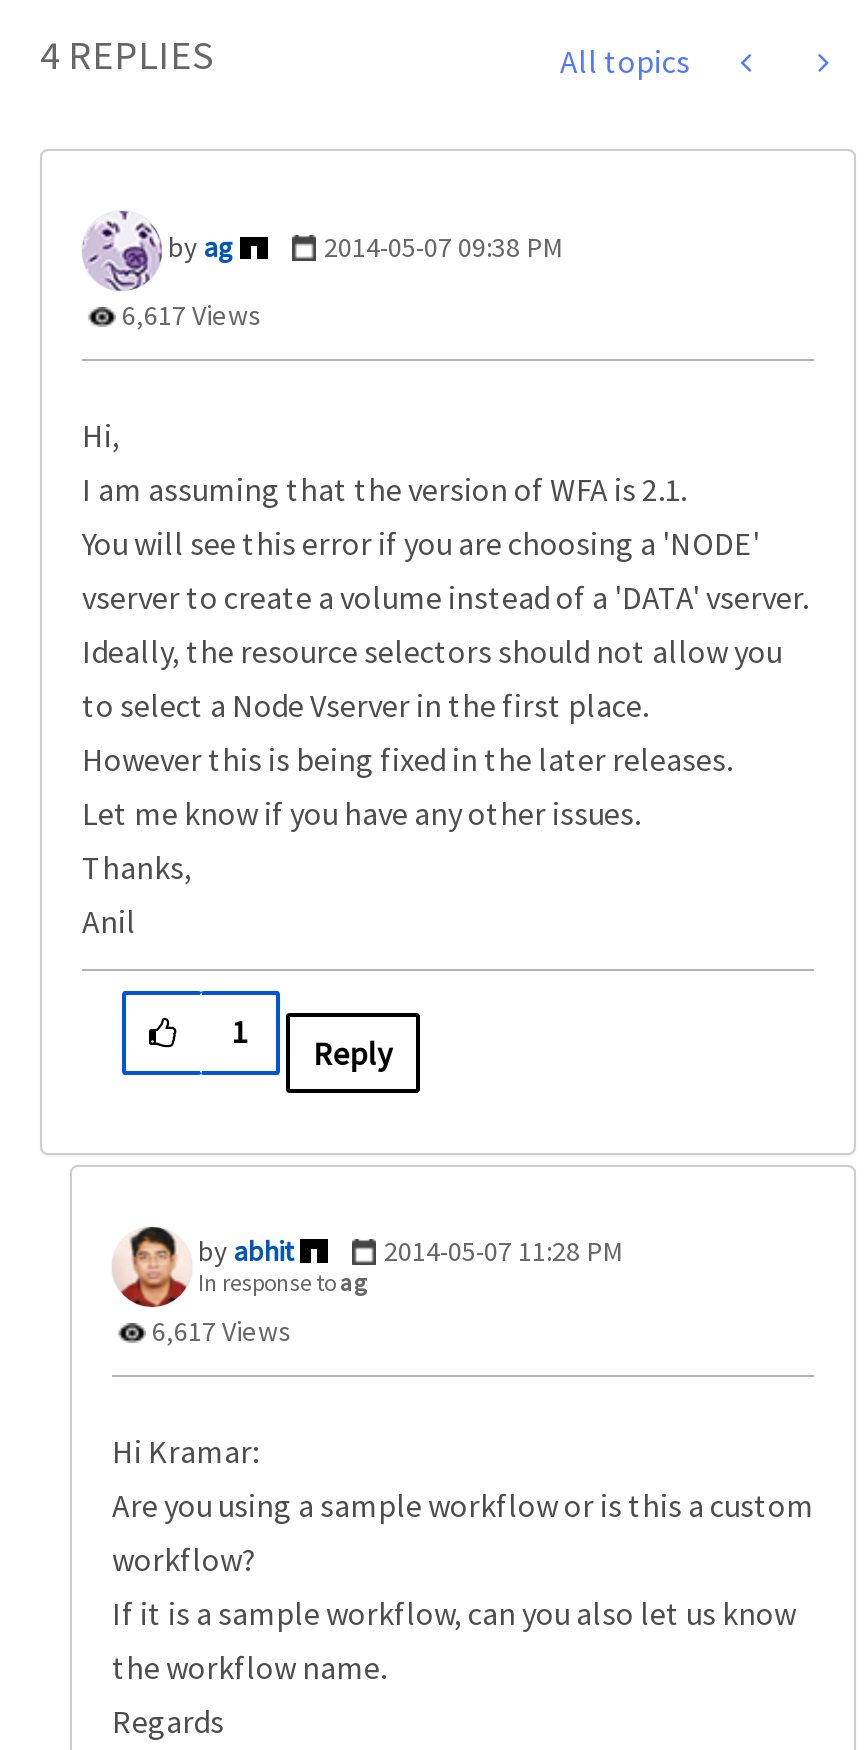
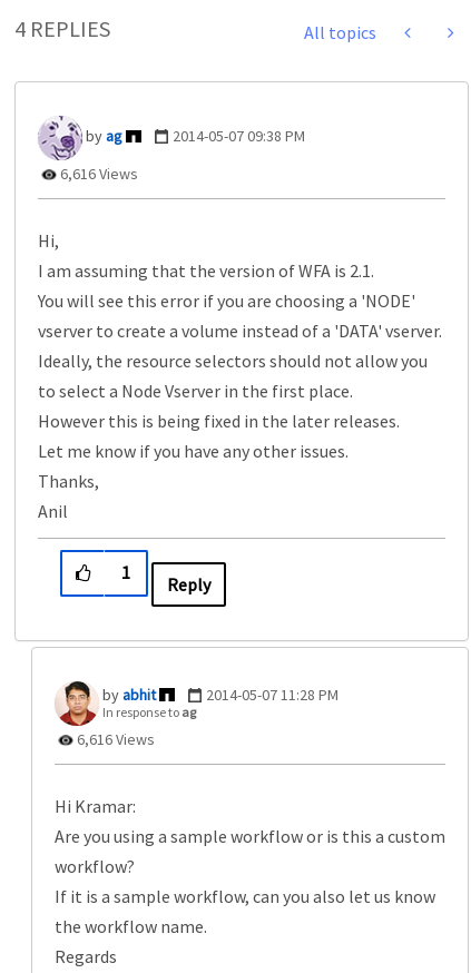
- 6,617 Views
+ 6,616 Views

- 6,617 Views
+ 6,616 Views
